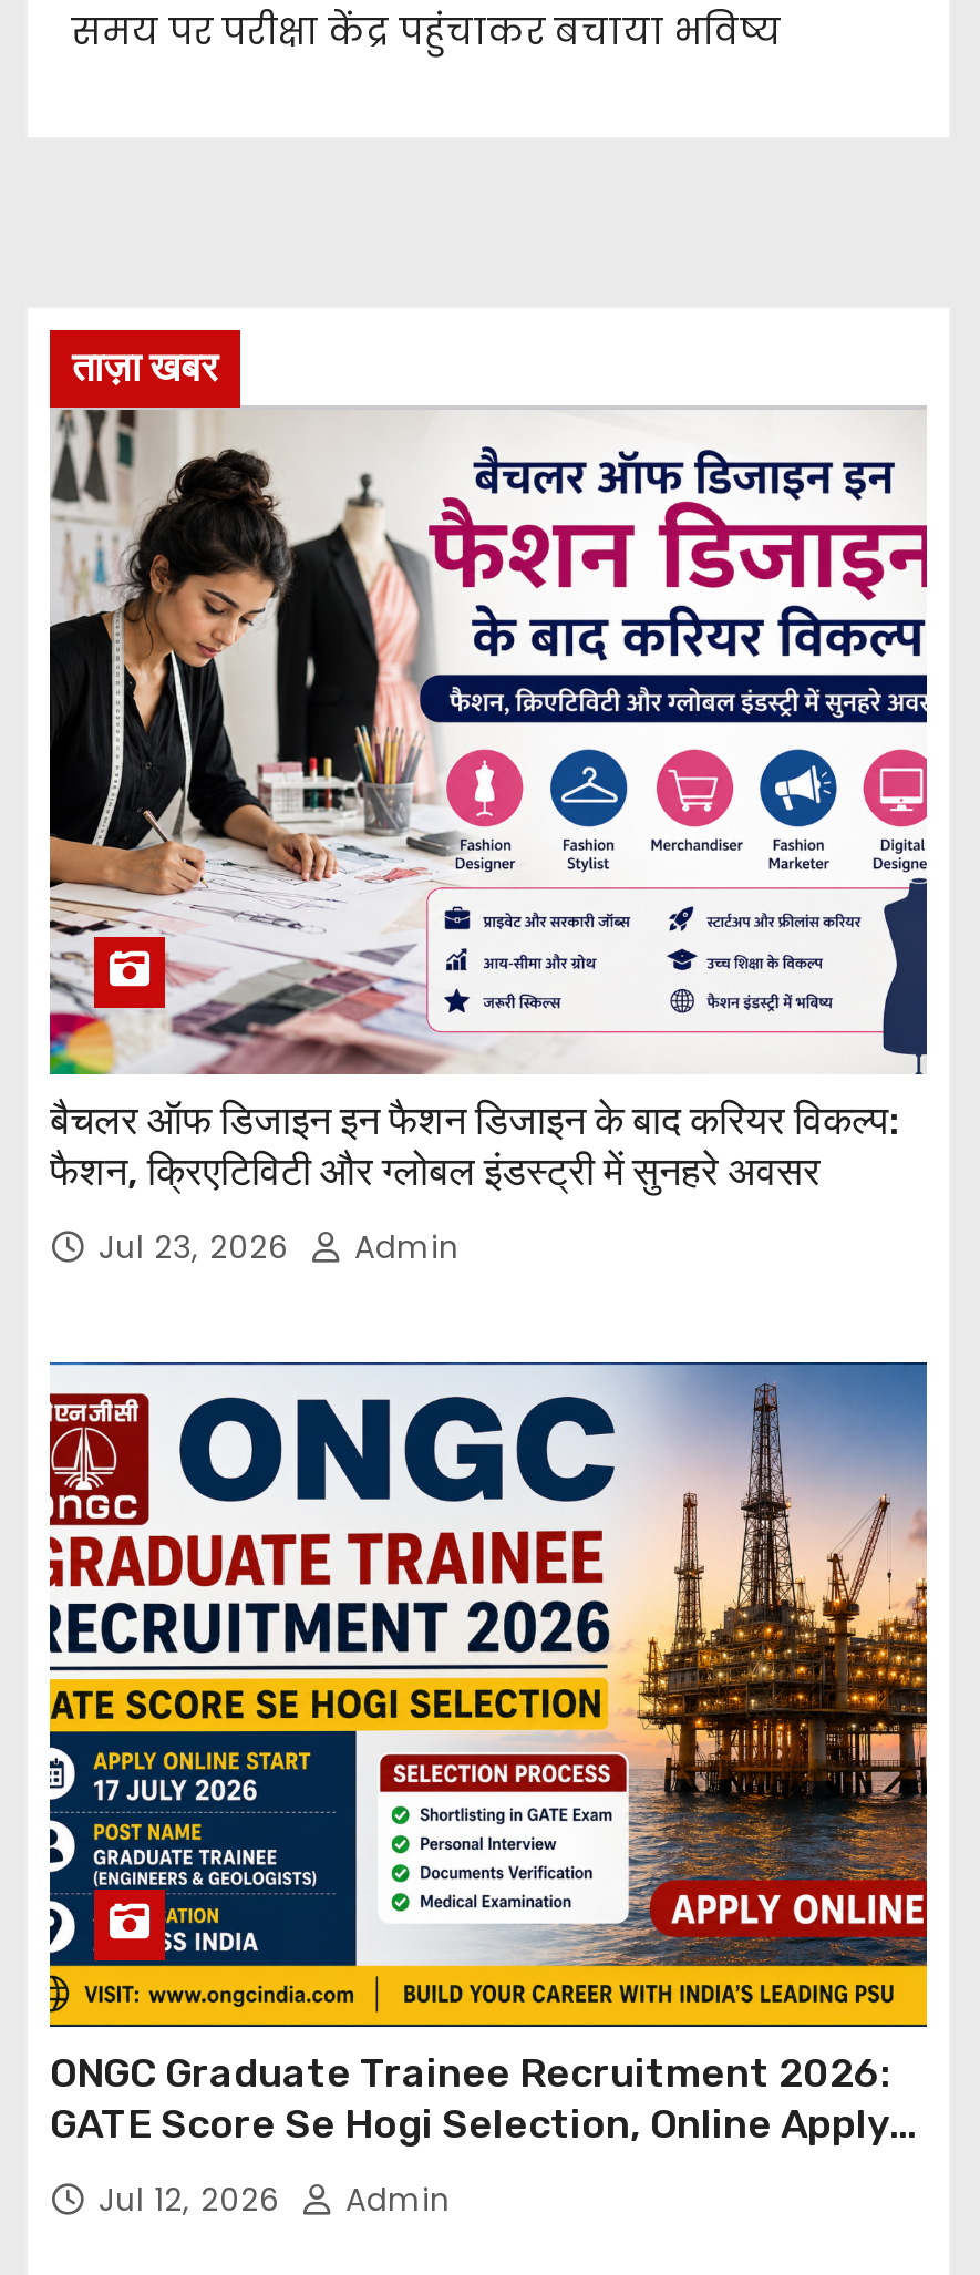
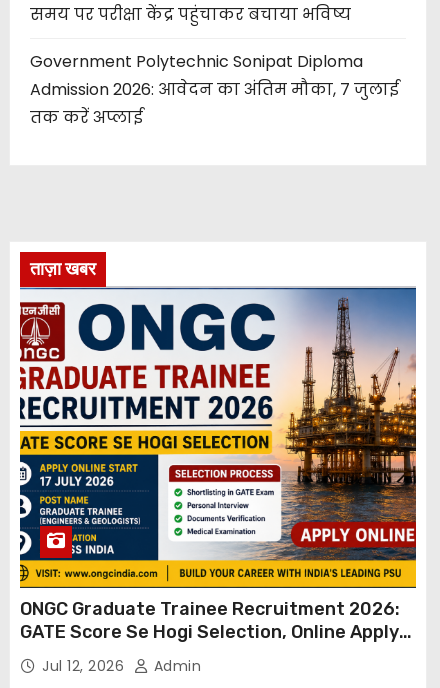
+ Government Polytechnic Sonipat Diploma
+ Admission 2026: आवेदन का अंतिम मौका, 7 जुलाई
+ तक करें अप्लाई

moved down: ताज़ा खबर

- [image]
- बैचलर ऑफ डिजाइन इन फैशन डिजाइन के बाद करियर विकल्प:
- फैशन, क्रिएटिविटी और ग्लोबल इंडस्ट्री में सुनहरे अवसर
- Jul 23, 2026
- Admin
